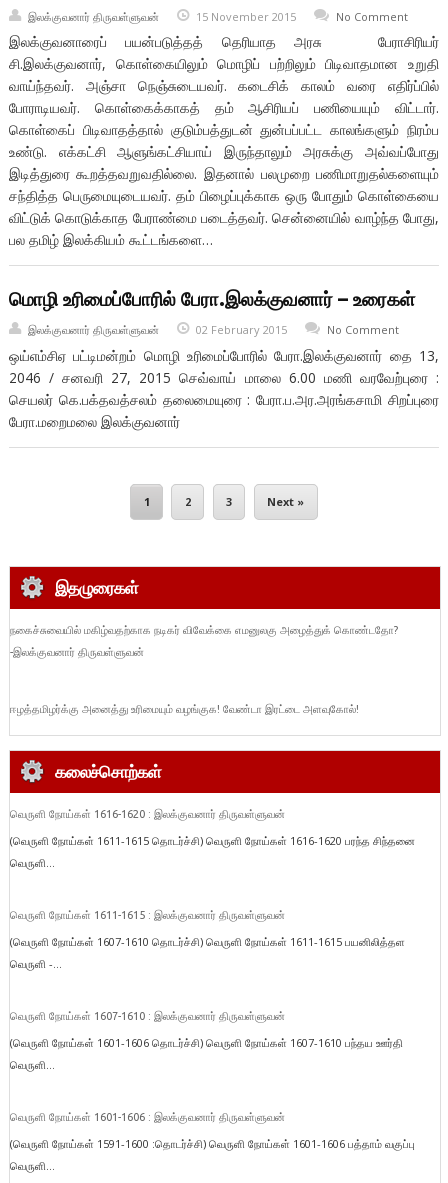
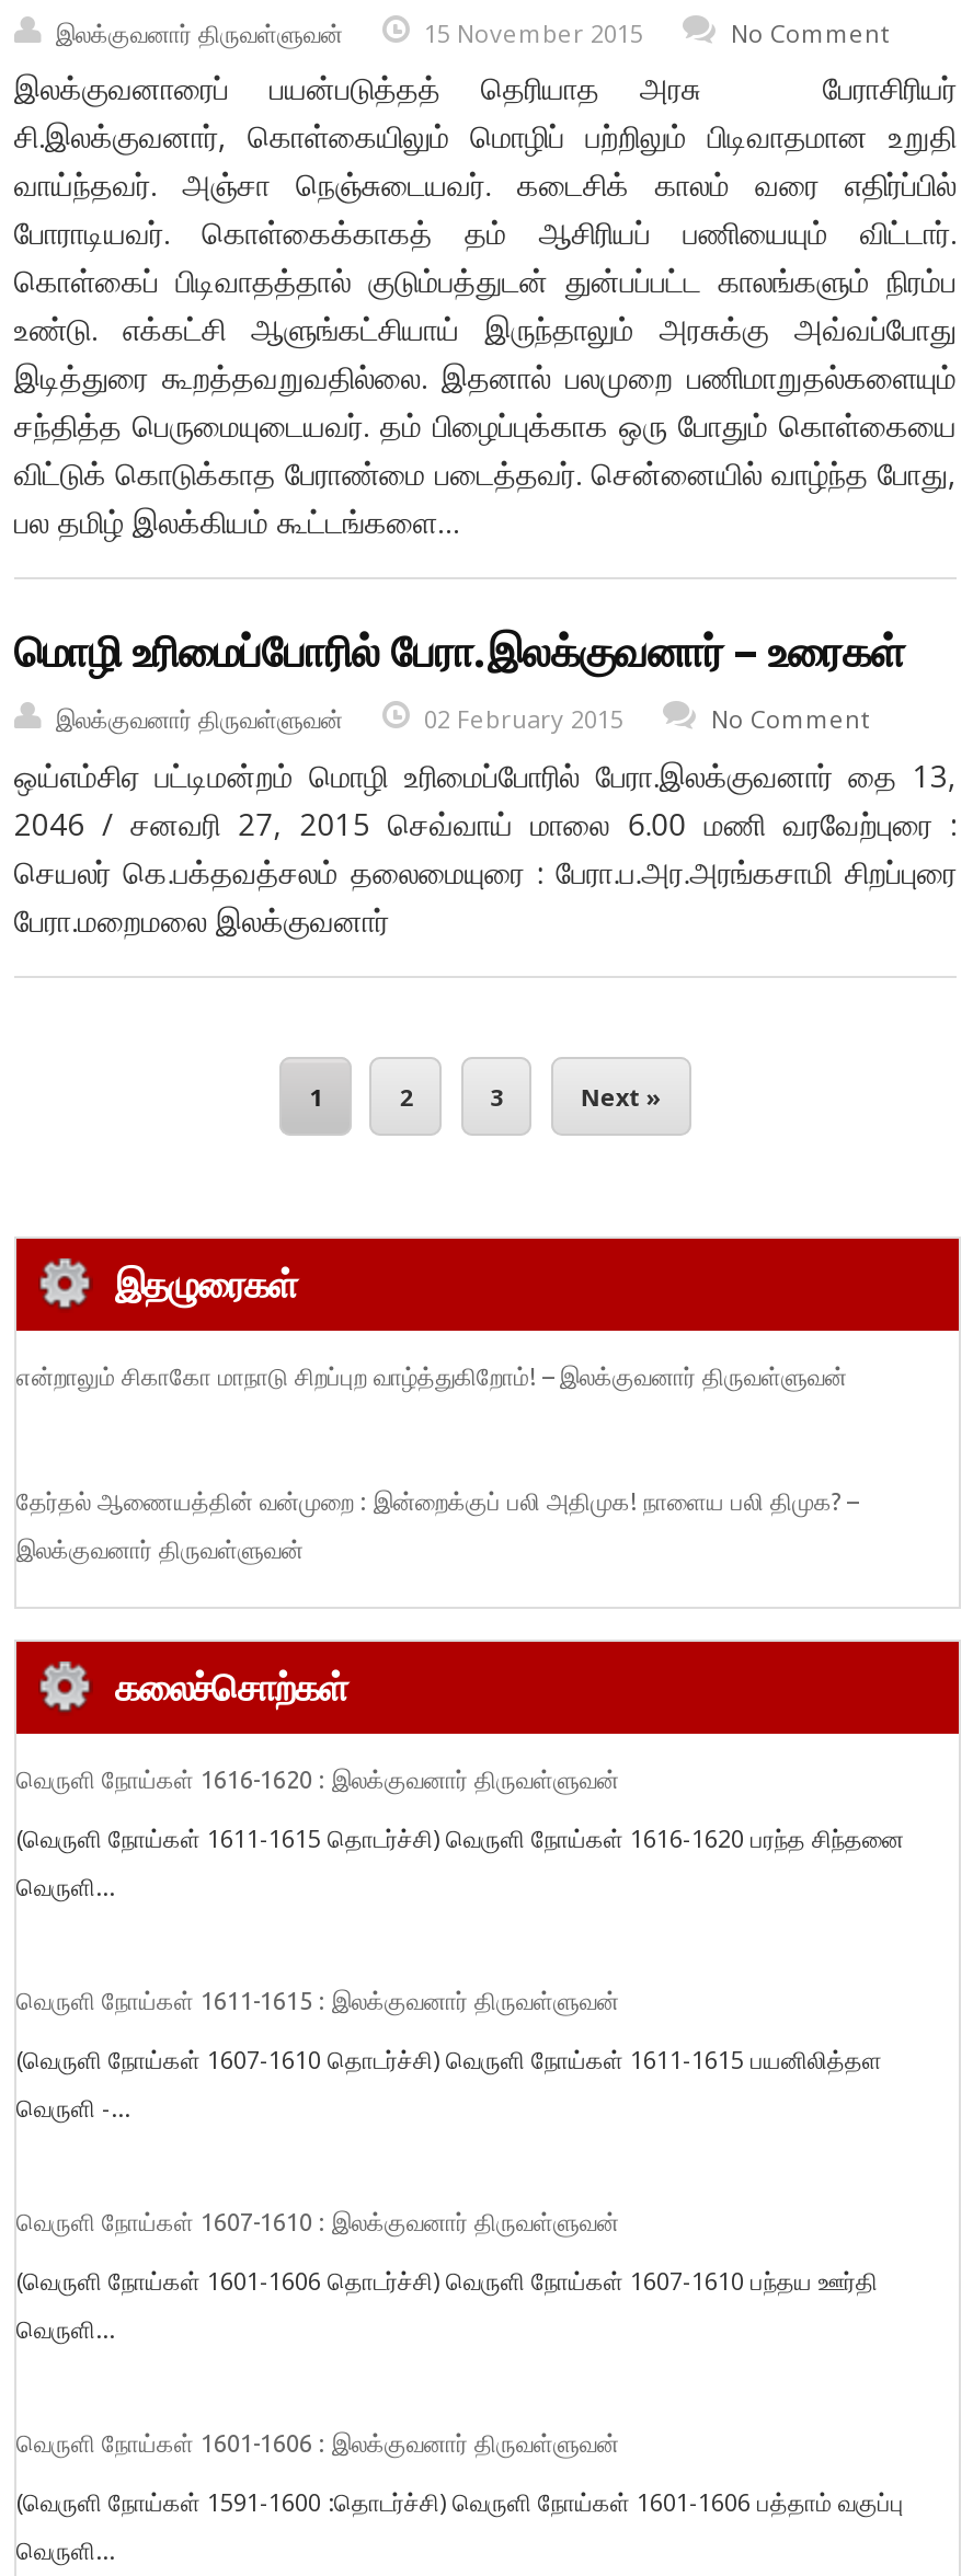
- நகைச்சுவையில் மகிழ்வதற்காக நடிகர் விவேக்கை எமனுலகு அழைத்துக் கொண்டதோ?
+ என்றாலும் சிகாகோ மாநாடு சிறப்புற வாழ்த்துகிறோம்! – இலக்குவனார் திருவள்ளுவன்

- -இலக்குவனார் திருவள்ளுவன்
+ தேர்தல் ஆணையத்தின் வன்முறை : இன்றைக்குப் பலி அதிமுக! நாளைய பலி திமுக? –

- ஈழத்தமிழர்க்கு அனைத்து உரிமையும் வழங்குக! வேண்டா இரட்டை அளவுகோல்!
+ இலக்குவனார் திருவள்ளுவன்
